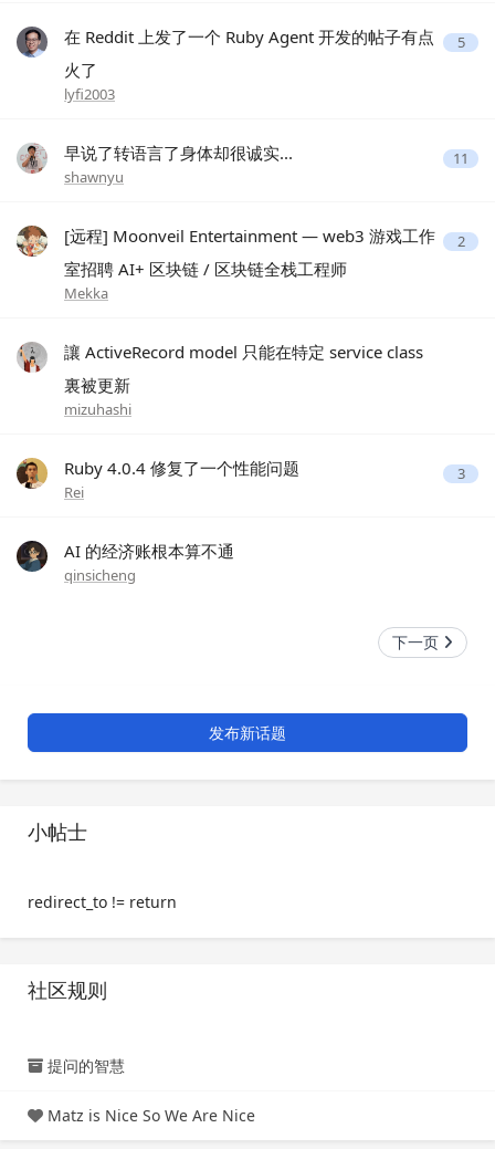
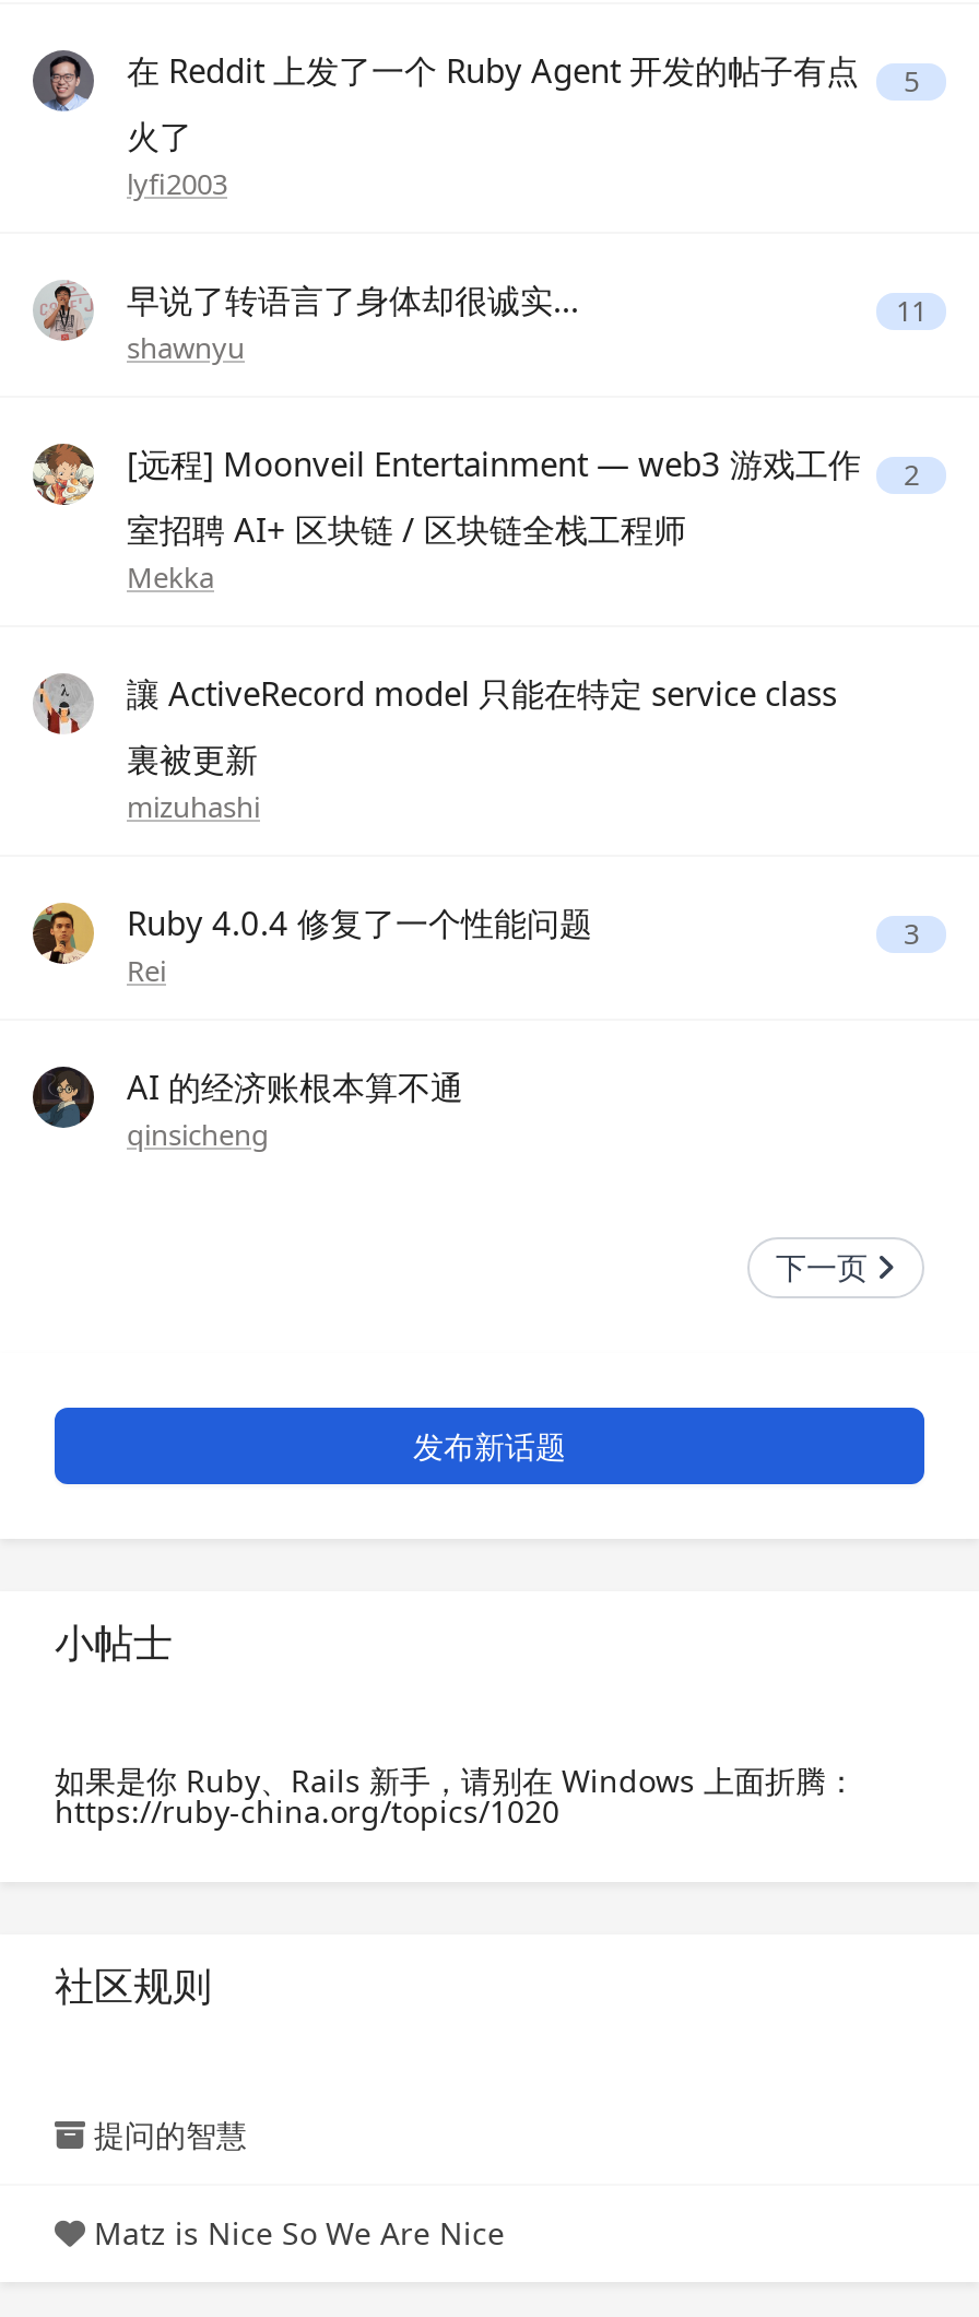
- redirect_to != return
+ 如果是你 Ruby、Rails 新手，请别在 Windows 上面折腾：
+ https://ruby-china.org/topics/1020
